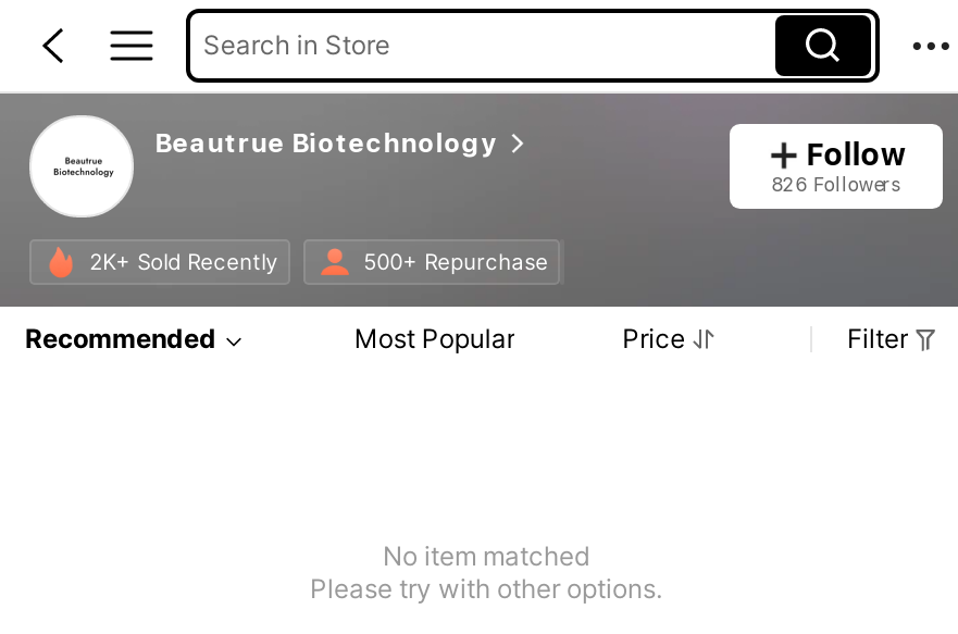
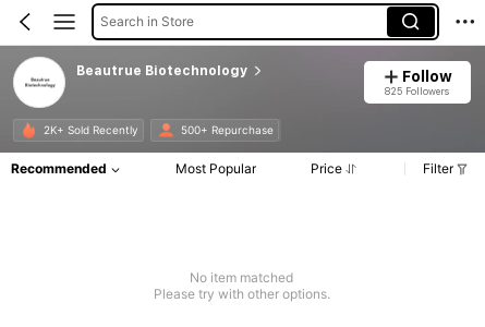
- 826 Followers
+ 825 Followers
